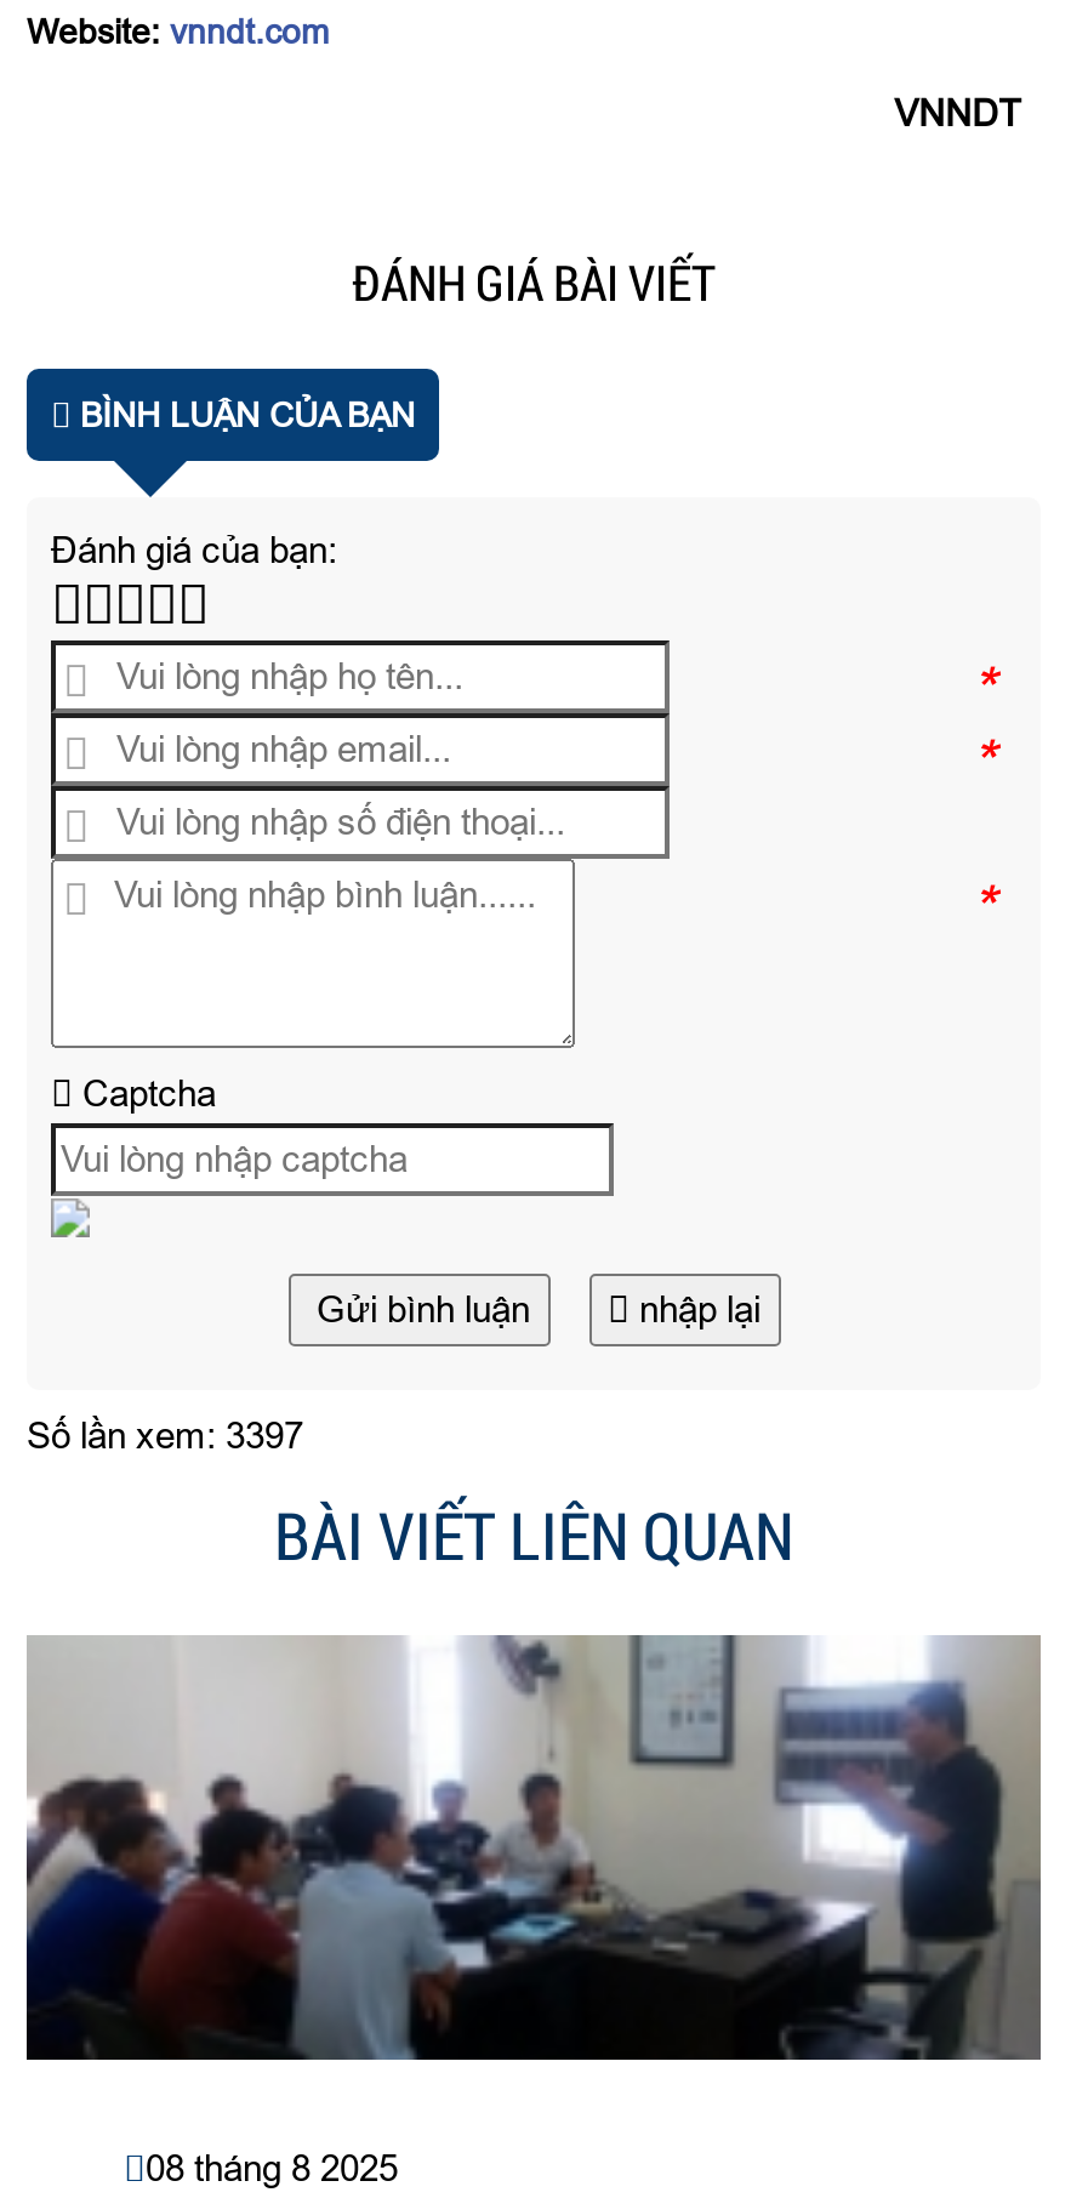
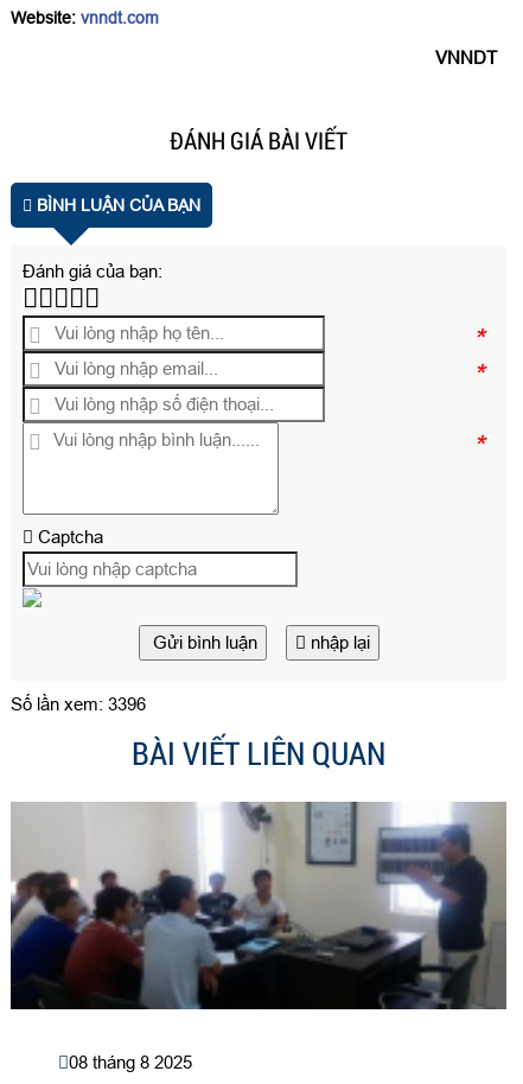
- Số lần xem: 3397
+ Số lần xem: 3396
